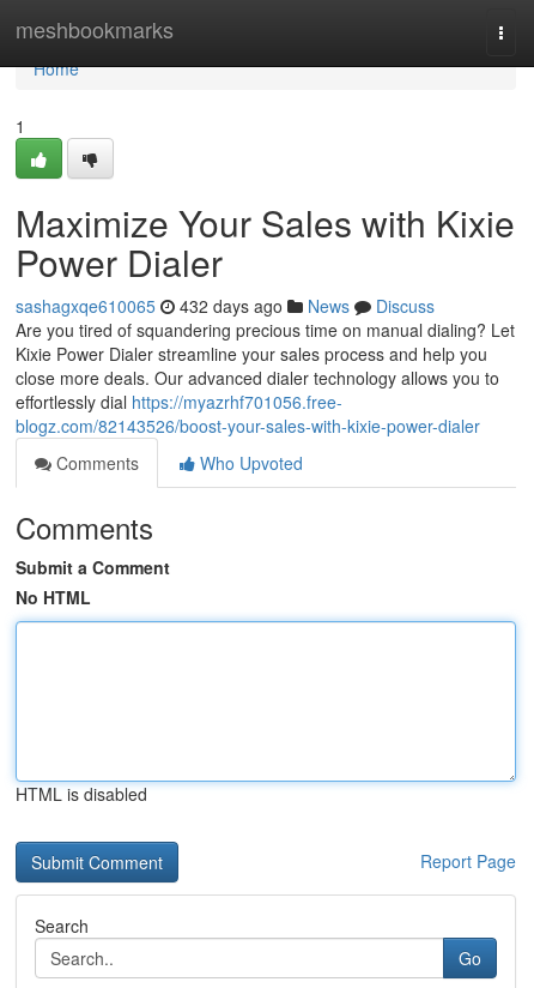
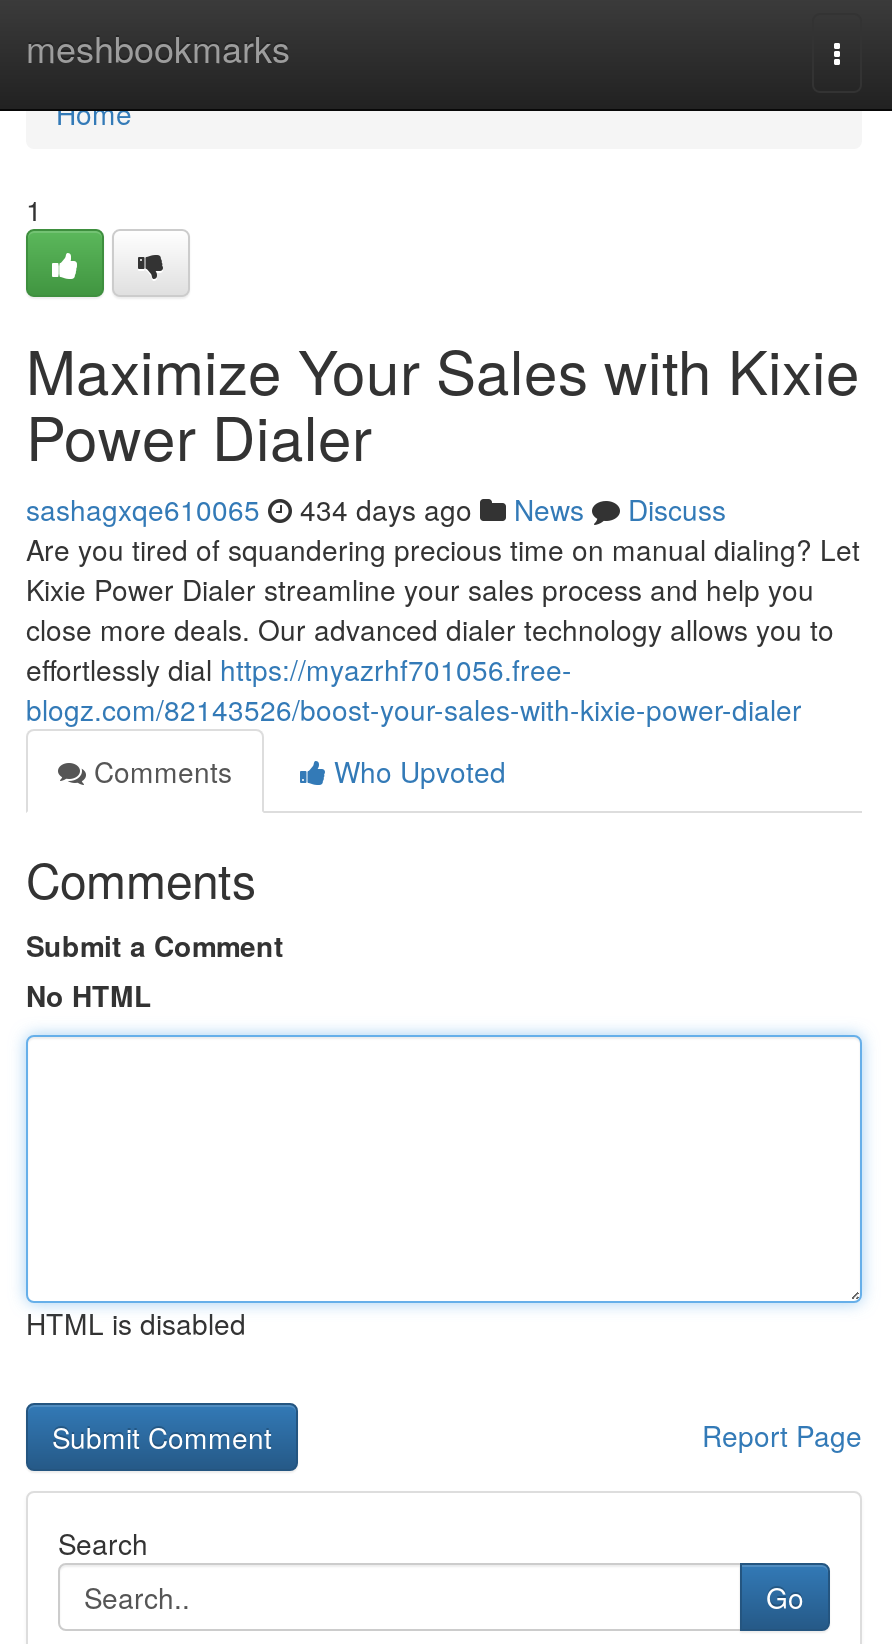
- sashagxqe610065 432 days ago News Discuss
+ sashagxqe610065 434 days ago News Discuss
